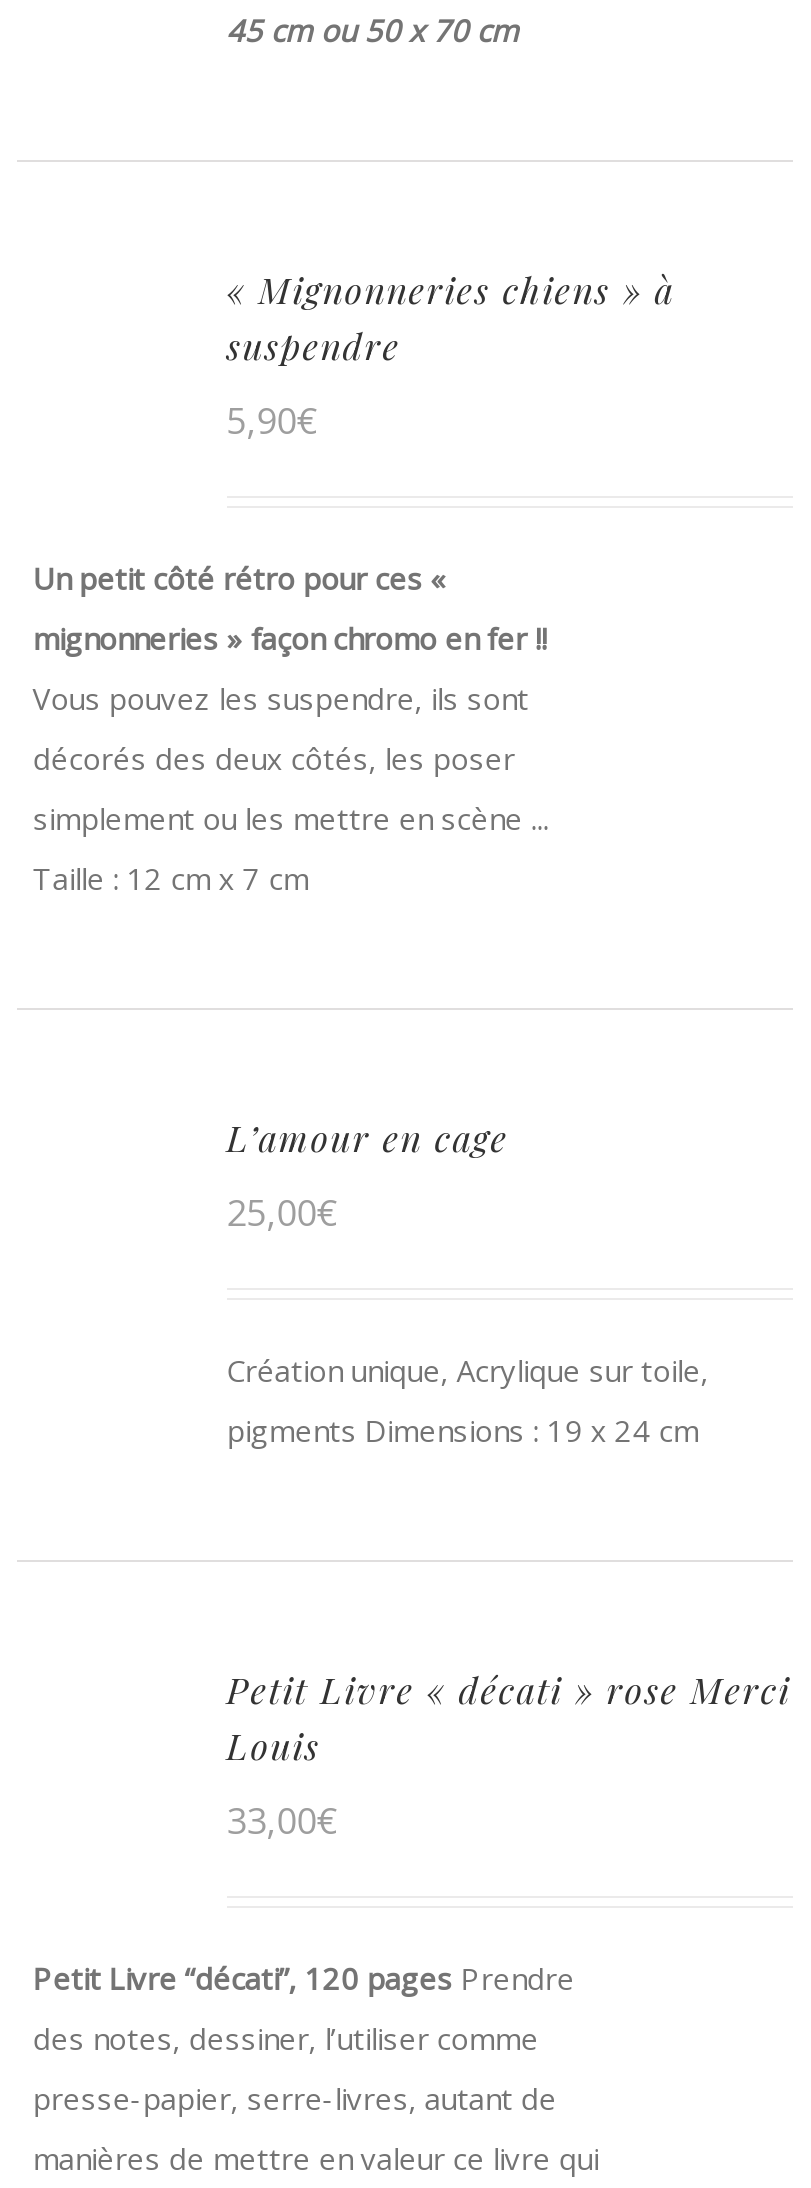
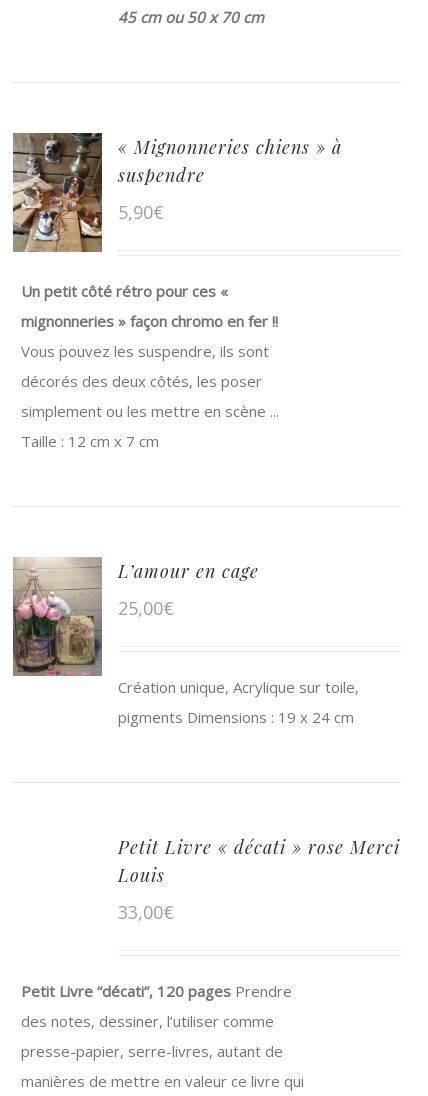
+ [image]

+ [image]
